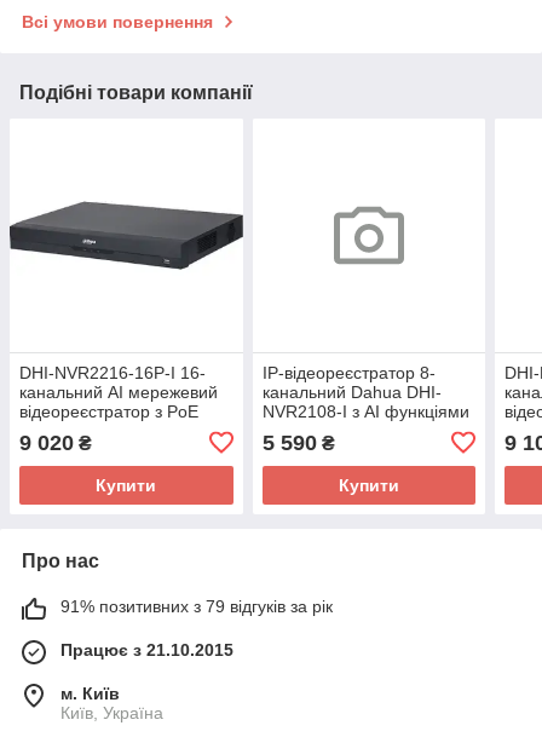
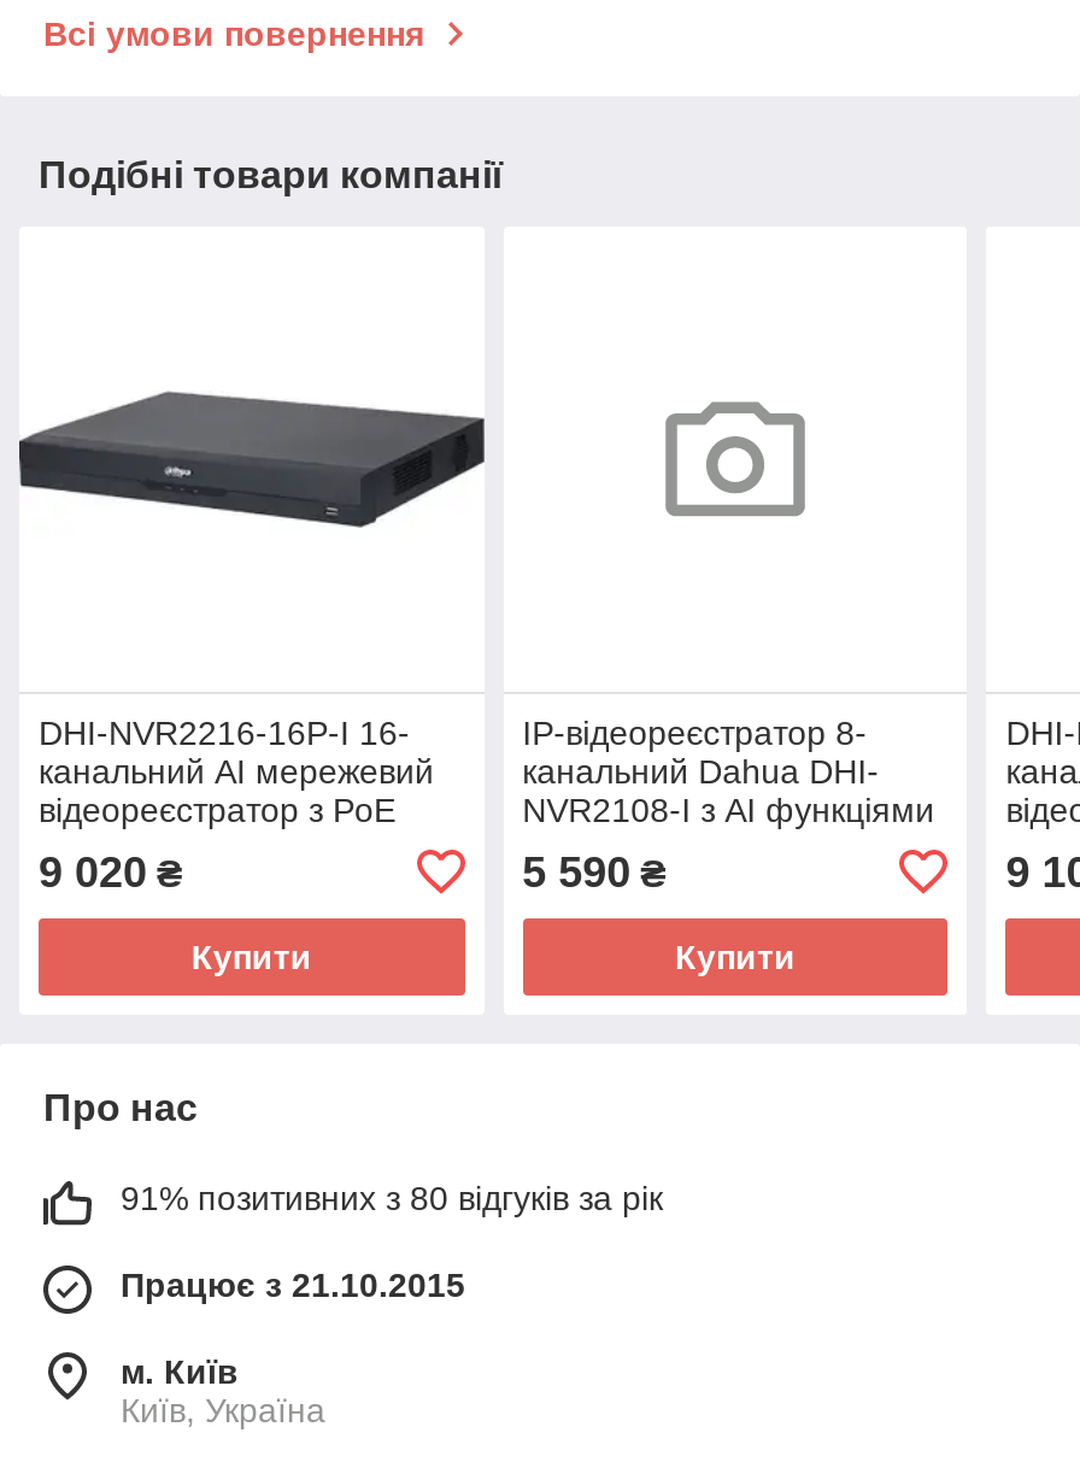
- 91% позитивних з 79 відгуків за рік
+ 91% позитивних з 80 відгуків за рік
